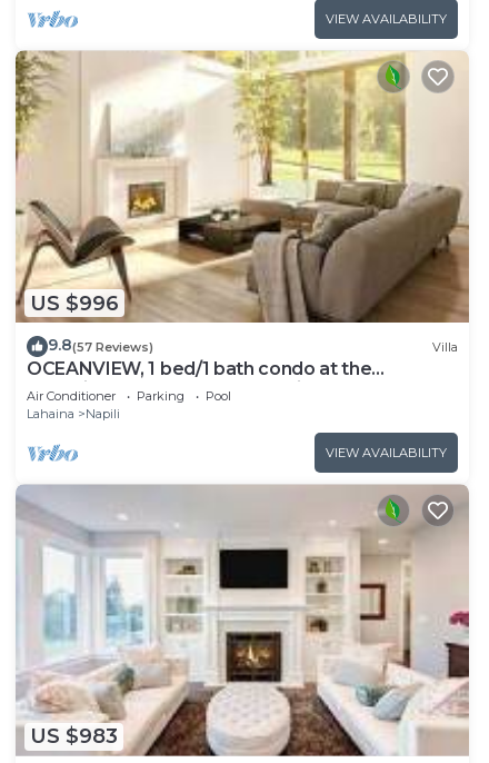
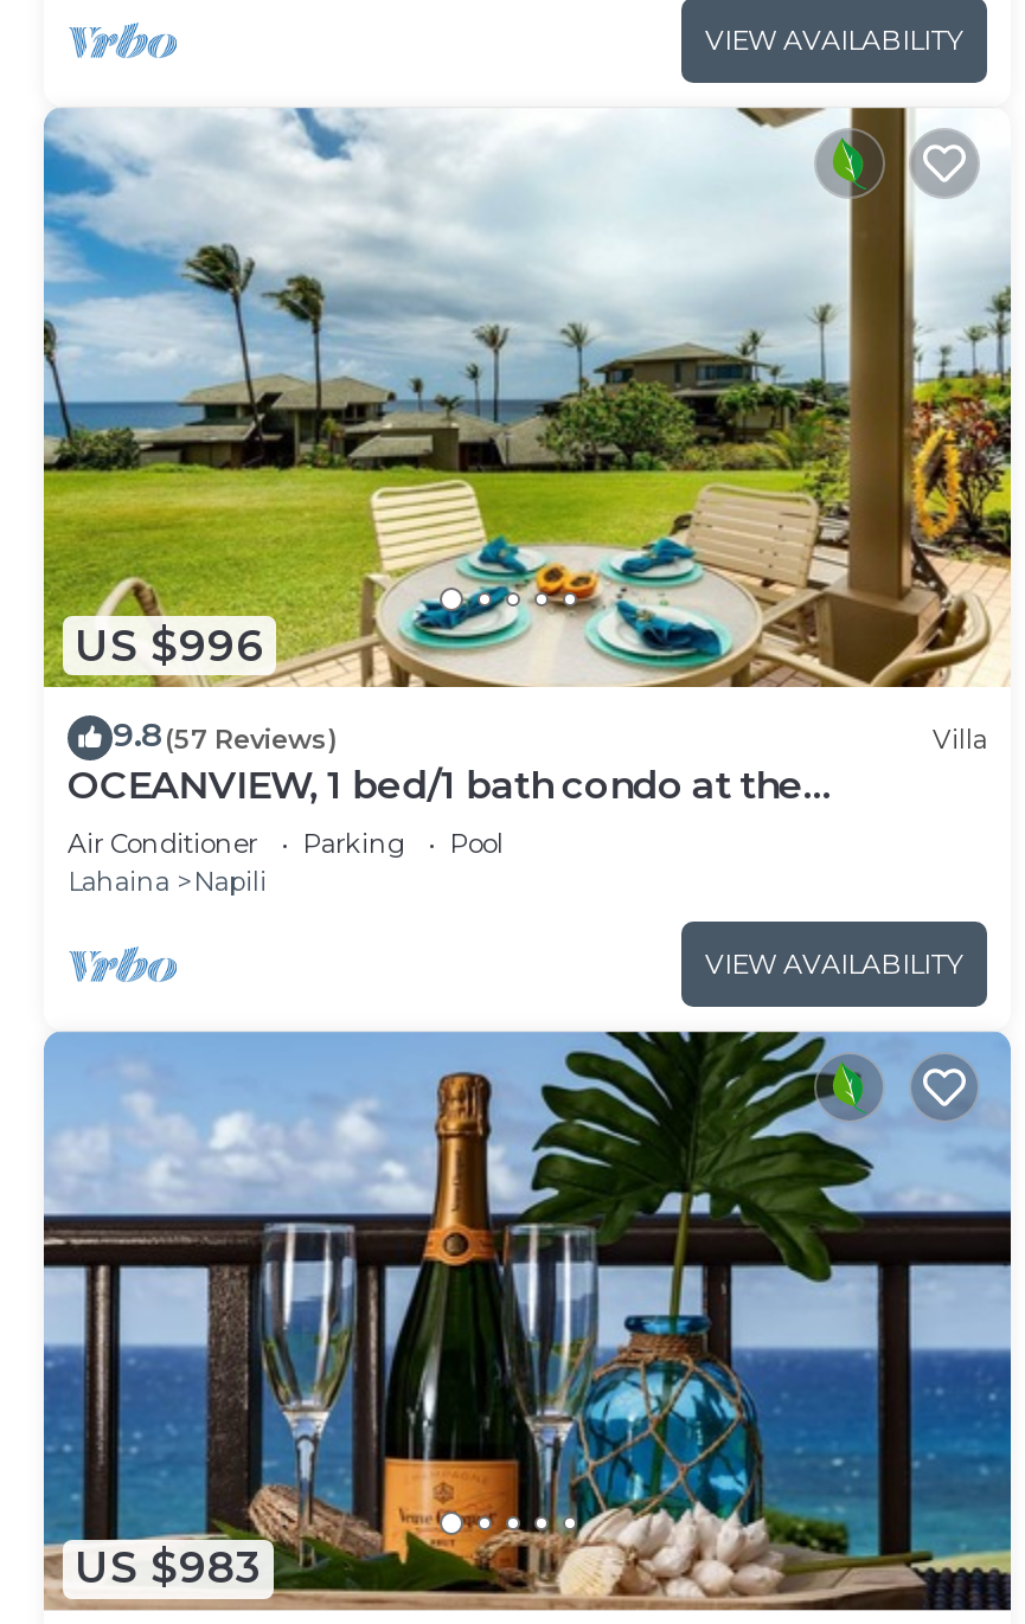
- [image]
+ [image]

- [image]
+ [image]
